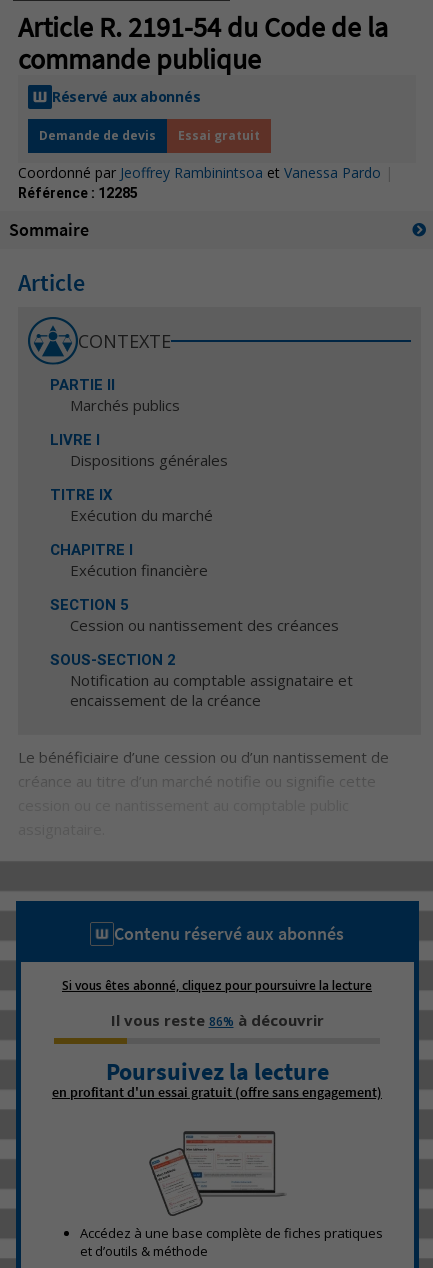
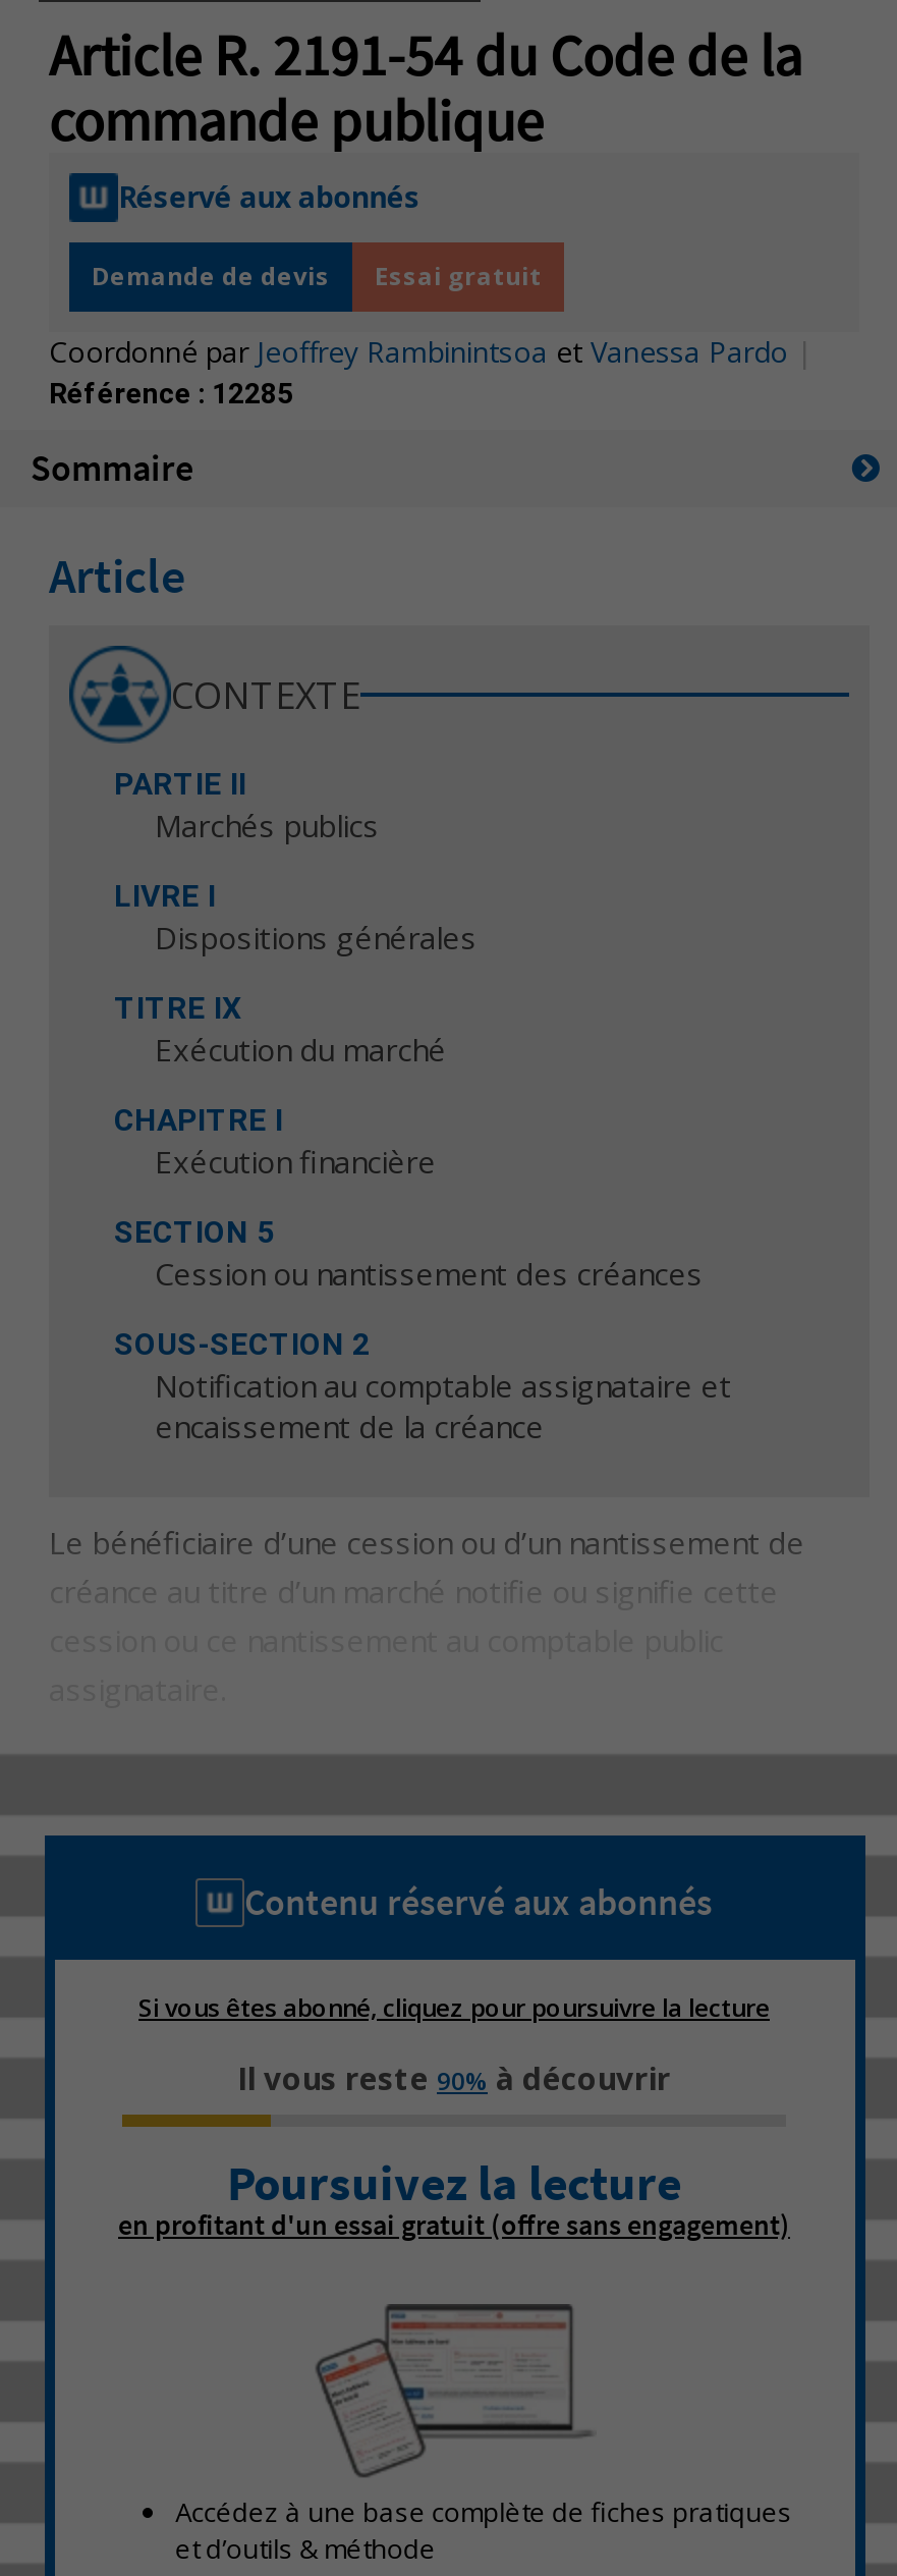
- Il vous reste 86% à découvrir
+ Il vous reste 90% à découvrir
